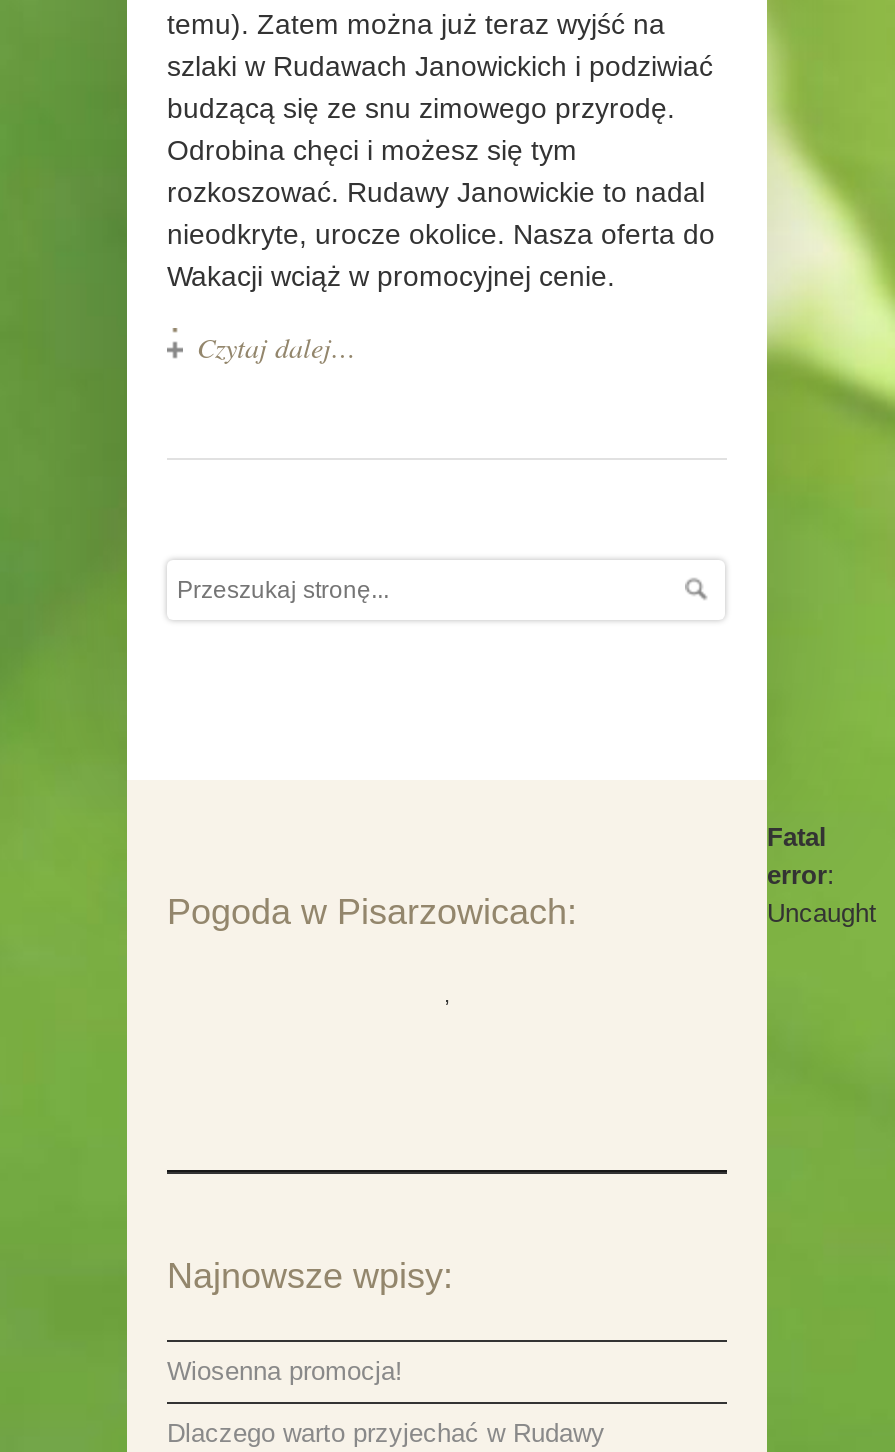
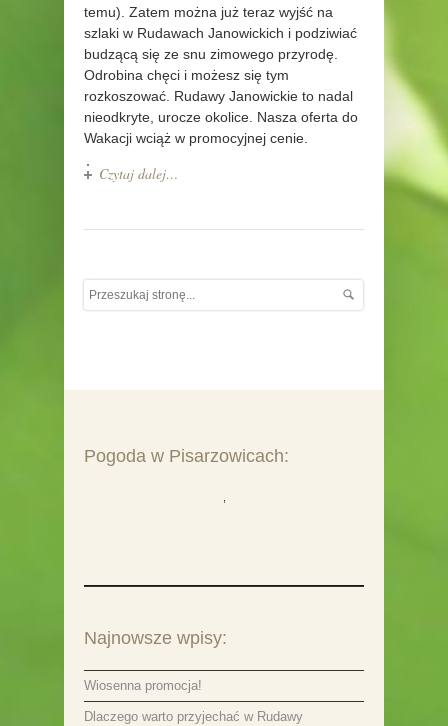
- Fatal
- error:
- Uncaught
